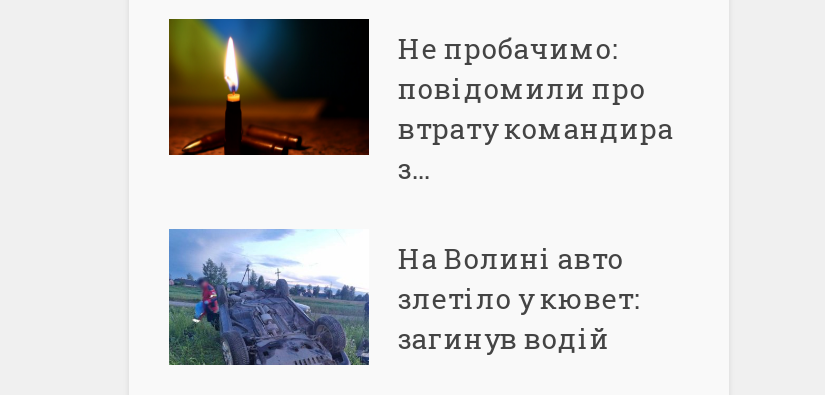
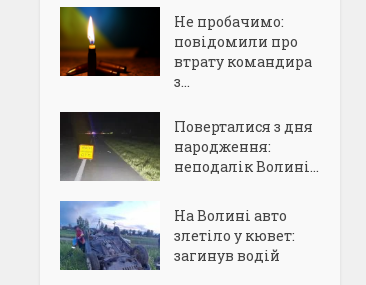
+ [image]
+ Поверталися з дня
+ народження:
+ неподалік Волині...
